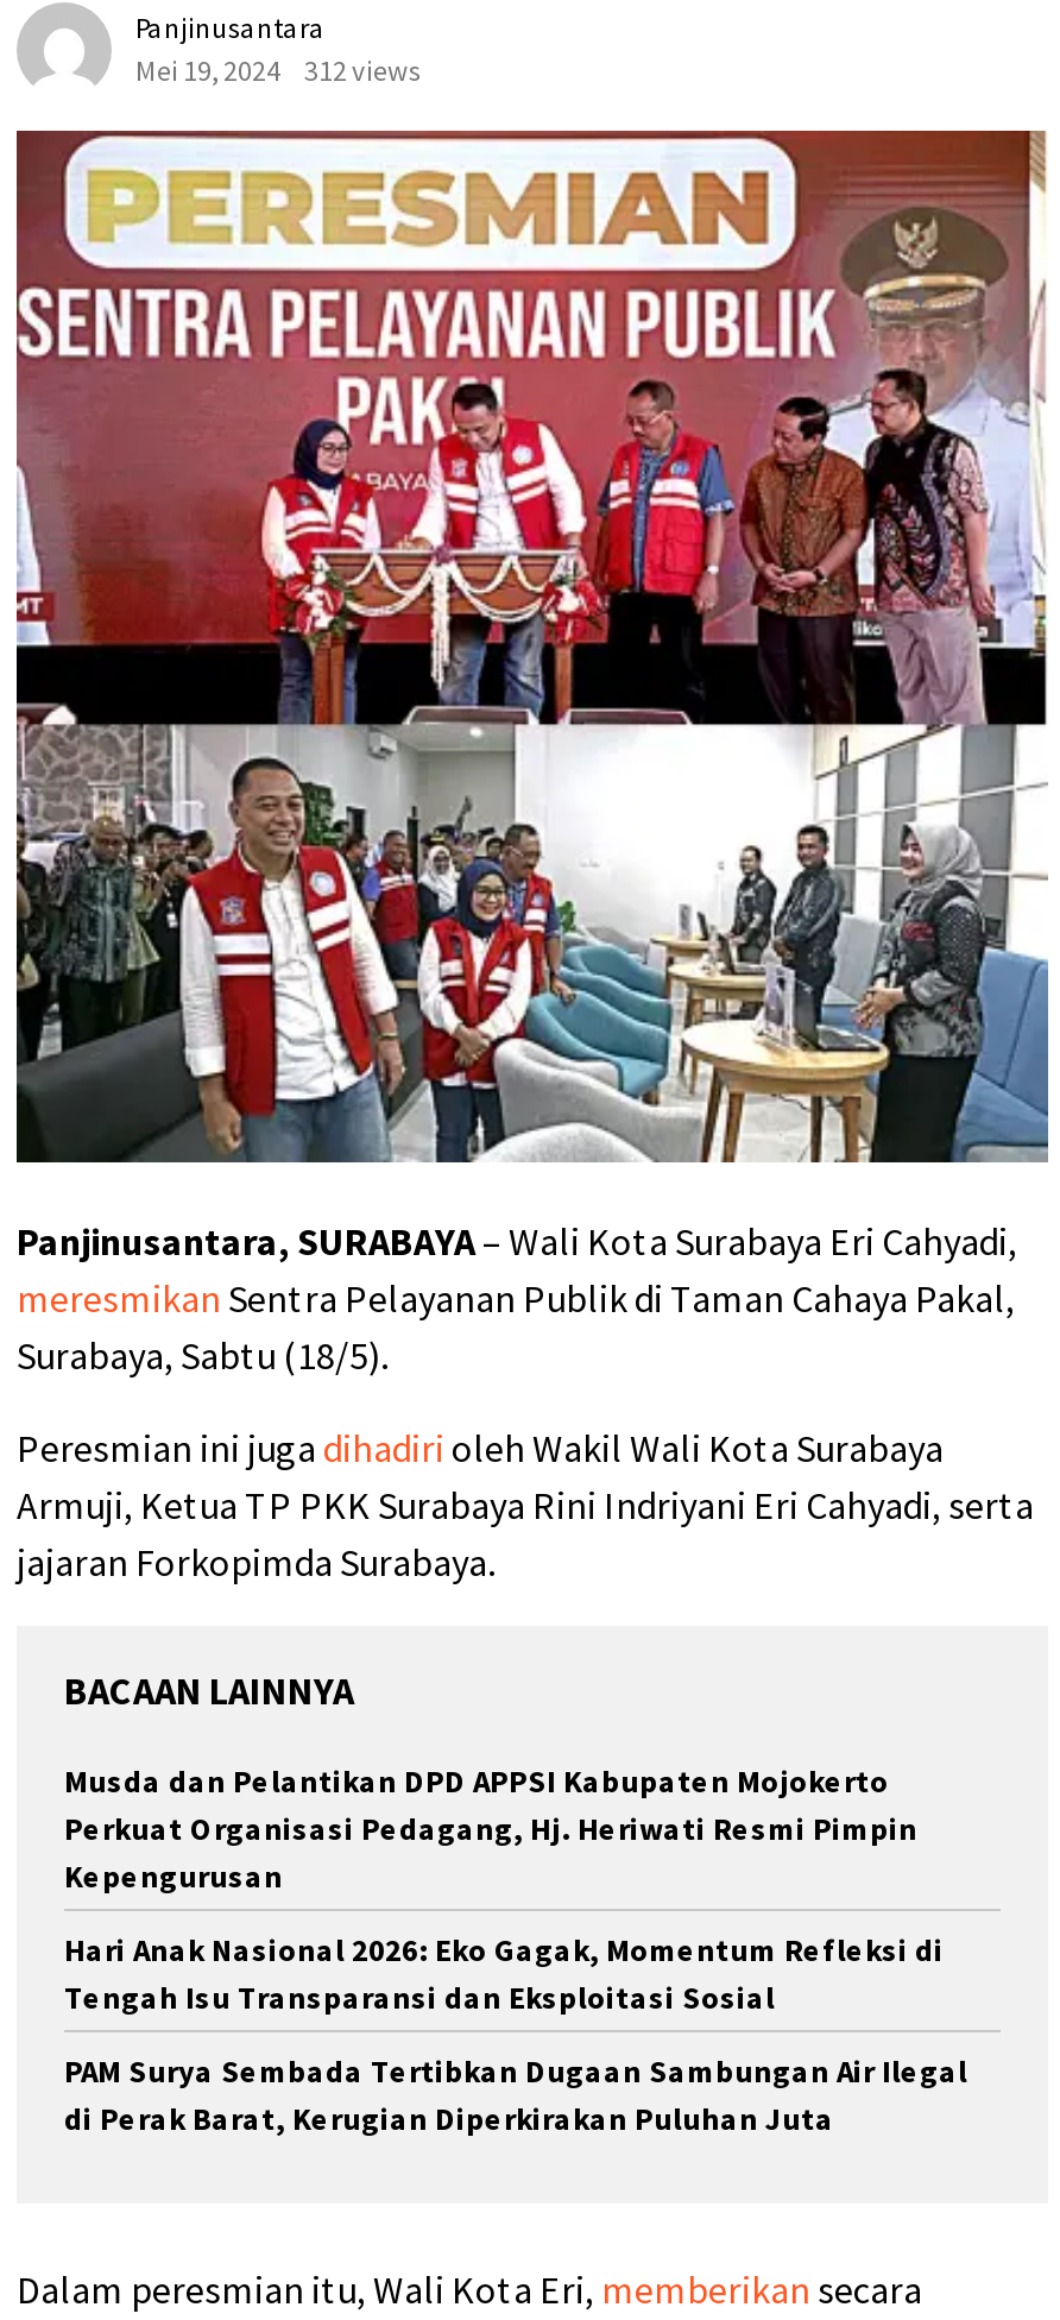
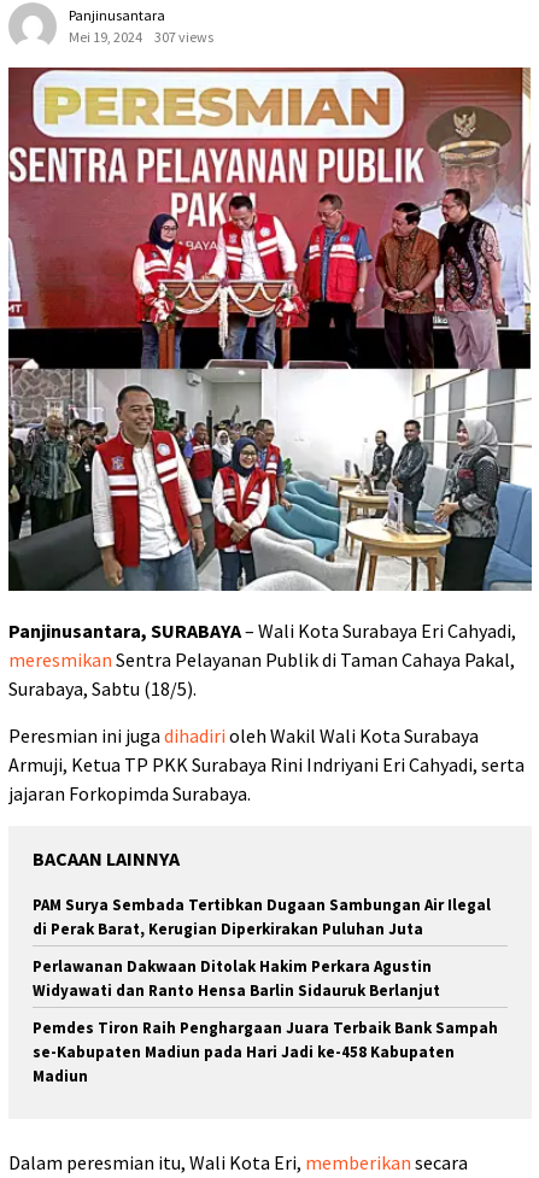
- Mei 19, 2024 312 views
+ Mei 19, 2024 307 views

- Musda dan Pelantikan DPD APPSI Kabupaten Mojokerto
- Perkuat Organisasi Pedagang, Hj. Heriwati Resmi Pimpin
- Kepengurusan
- Hari Anak Nasional 2026: Eko Gagak, Momentum Refleksi di
- Tengah Isu Transparansi dan Eksploitasi Sosial

moved up: PAM Surya Sembada Tertibkan Dugaan Sambungan Air Ilegal | di Perak Barat, Kerugian Diperkirakan Puluhan Juta

+ Perlawanan Dakwaan Ditolak Hakim Perkara Agustin
+ Widyawati dan Ranto Hensa Barlin Sidauruk Berlanjut
+ Pemdes Tiron Raih Penghargaan Juara Terbaik Bank Sampah
+ se-Kabupaten Madiun pada Hari Jadi ke-458 Kabupaten
+ Madiun
